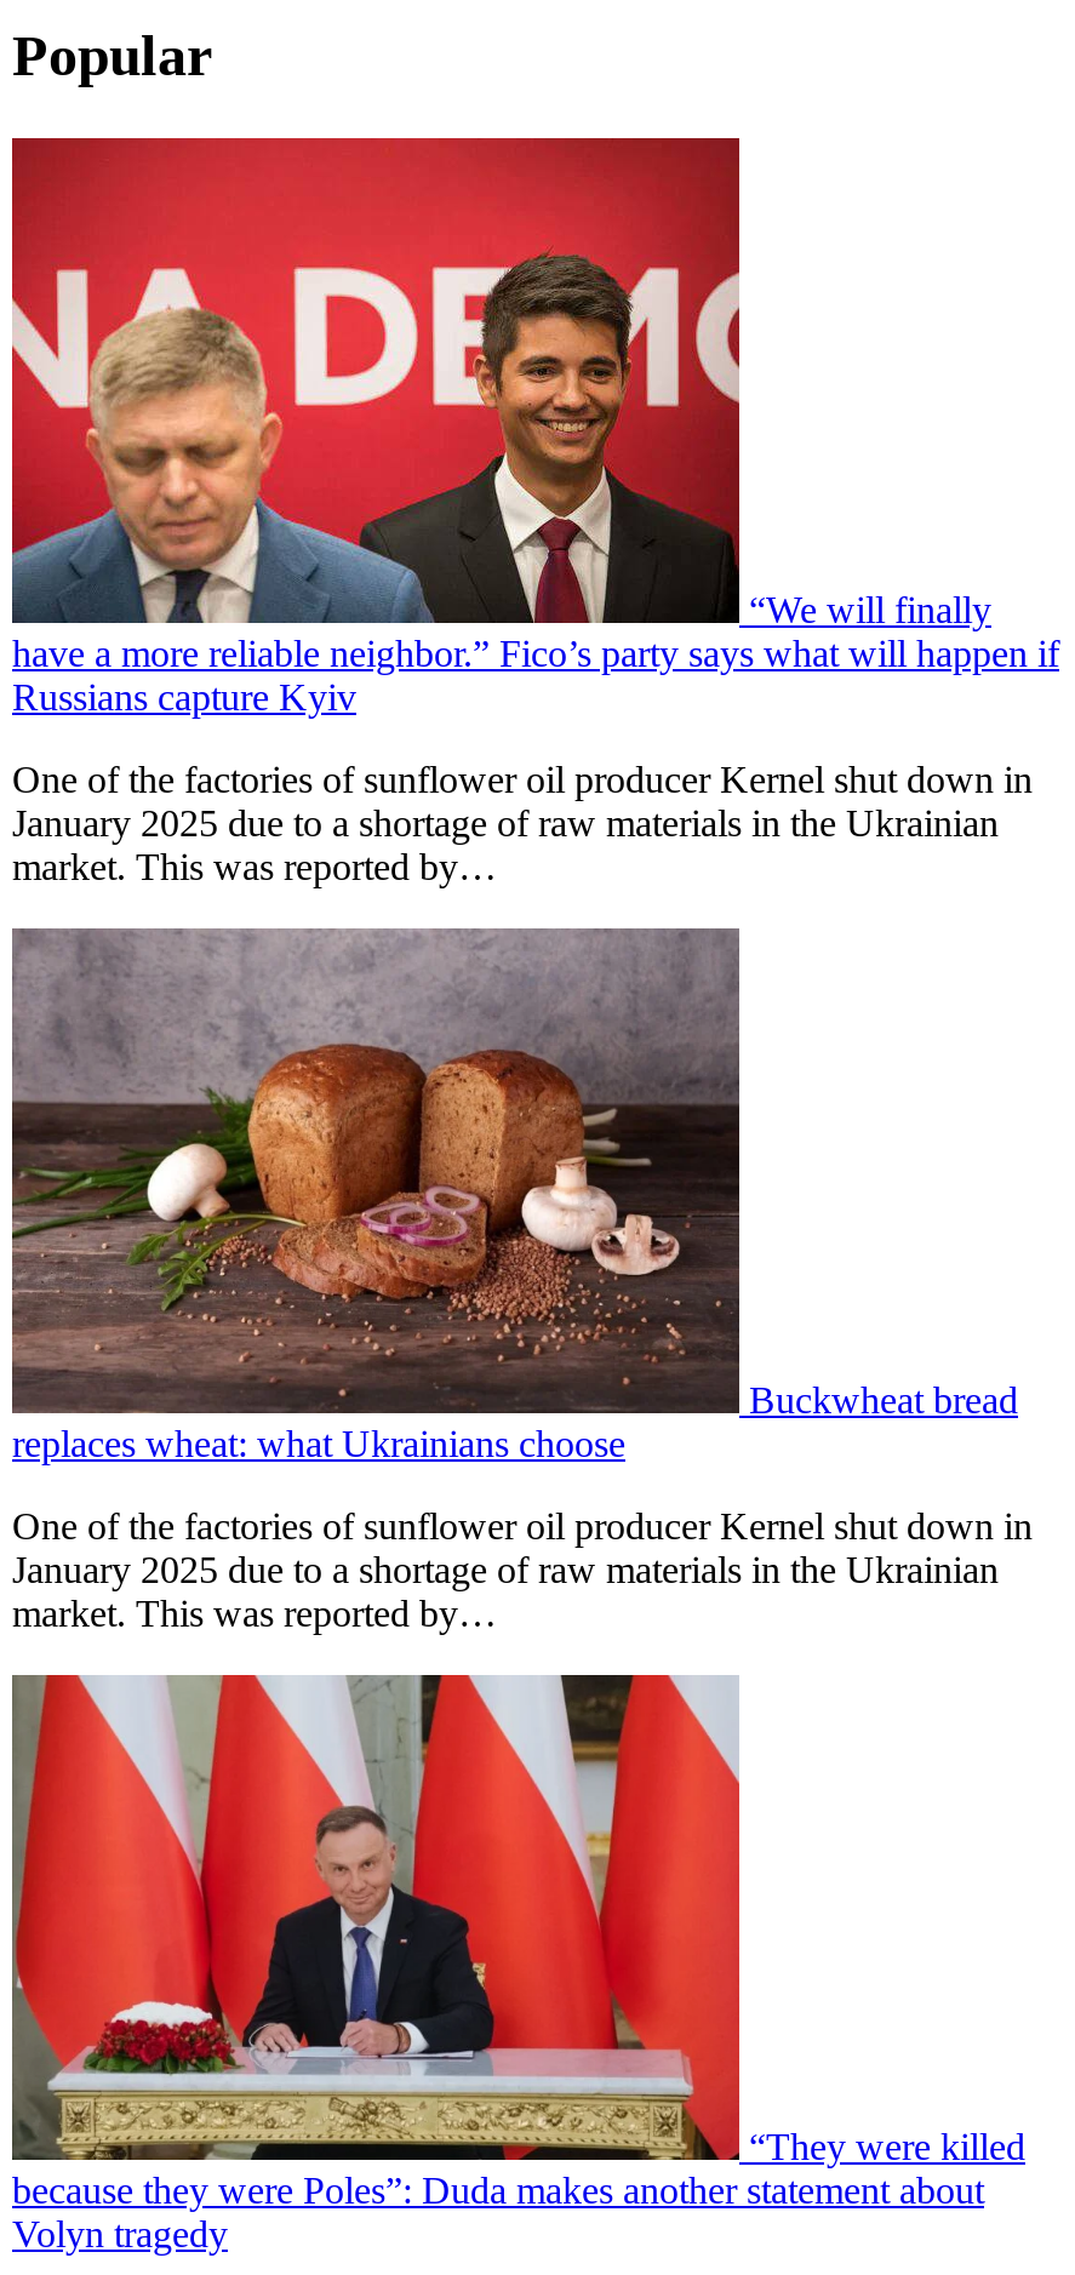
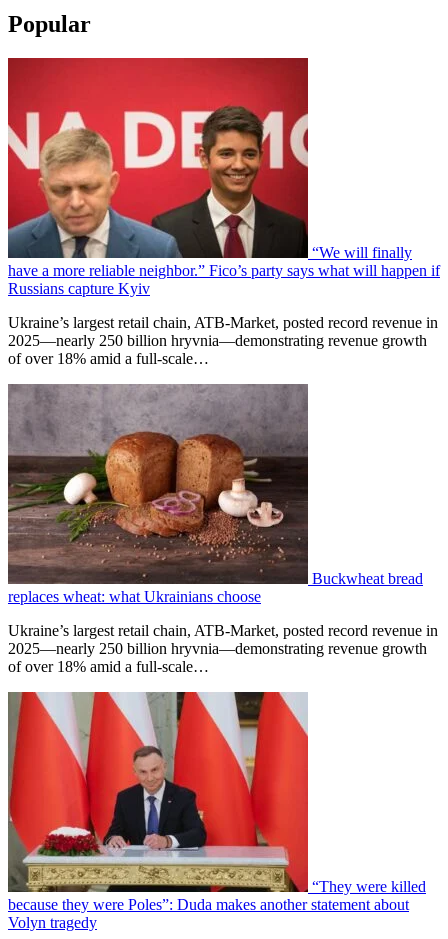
- One of the factories of sunflower oil producer Kernel shut down in
- January 2025 due to a shortage of raw materials in the Ukrainian
- market. This was reported by…
+ Ukraine’s largest retail chain, ATB-Market, posted record revenue in
+ 2025—nearly 250 billion hryvnia—demonstrating revenue growth
+ of over 18% amid a full-scale…

- One of the factories of sunflower oil producer Kernel shut down in
- January 2025 due to a shortage of raw materials in the Ukrainian
- market. This was reported by…
+ Ukraine’s largest retail chain, ATB-Market, posted record revenue in
+ 2025—nearly 250 billion hryvnia—demonstrating revenue growth
+ of over 18% amid a full-scale…
